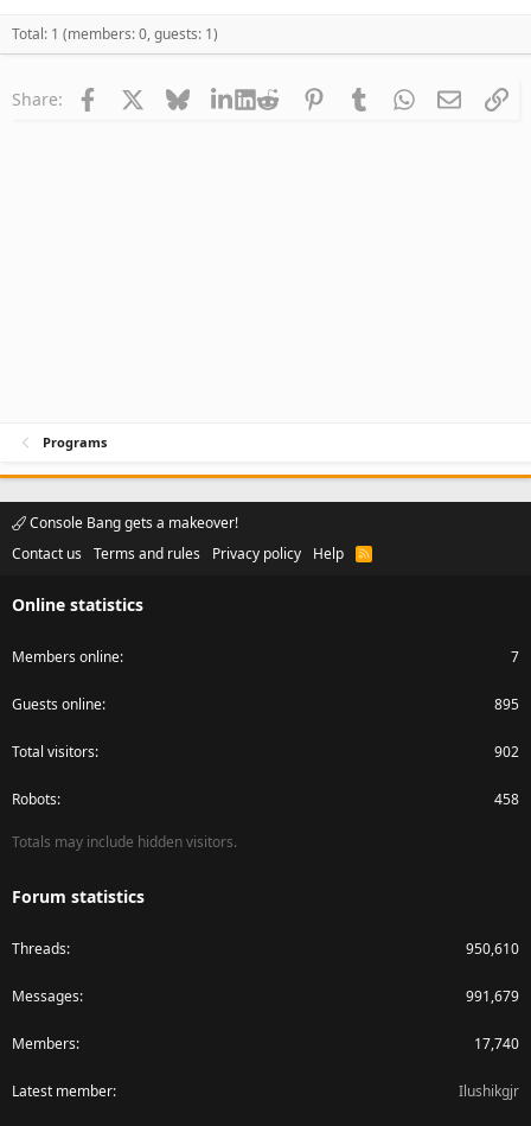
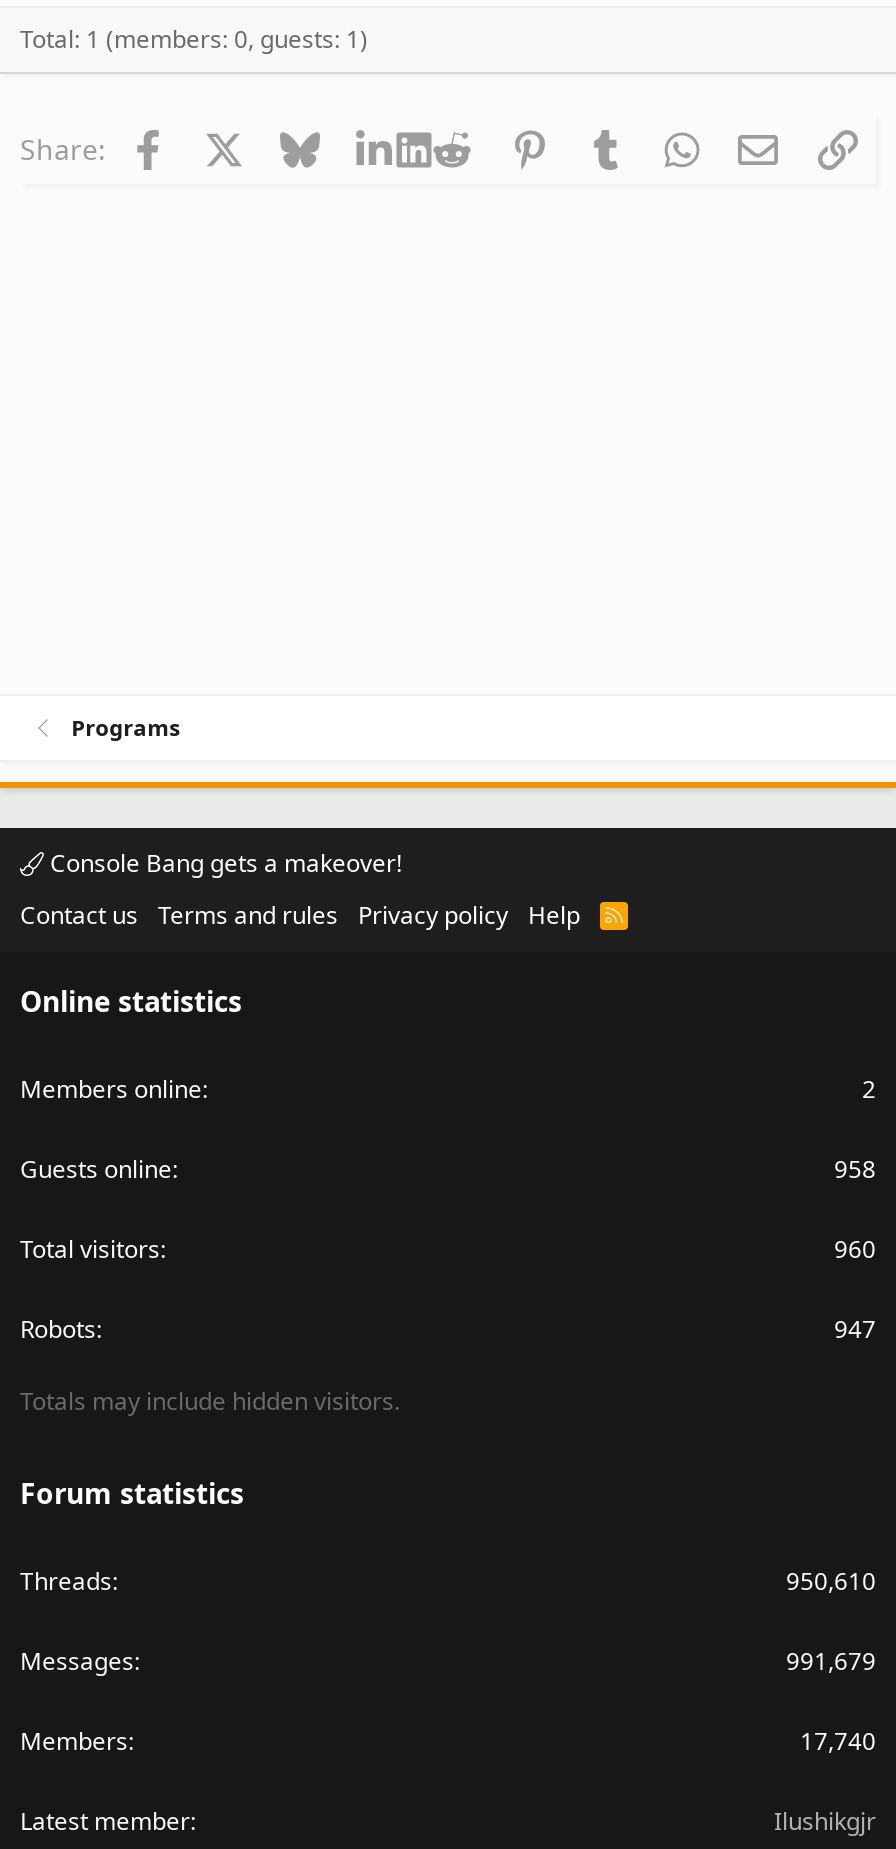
- 7
+ 2

- 895
+ 958

- 902
+ 960

- 458
+ 947
